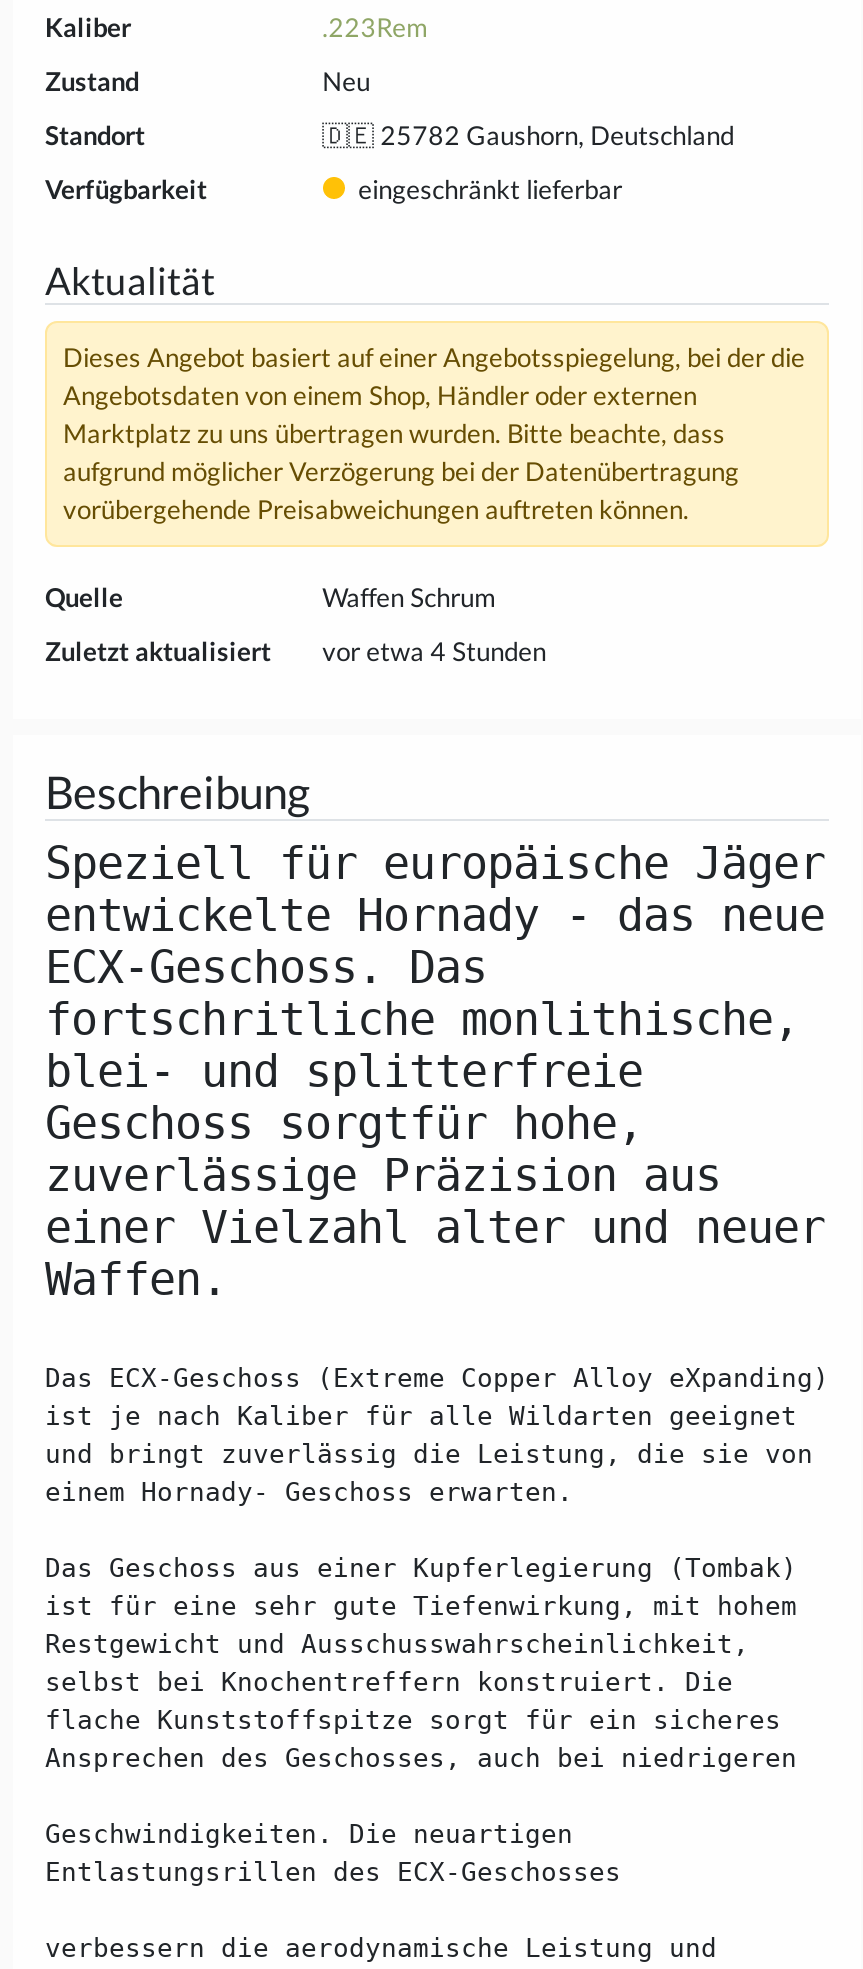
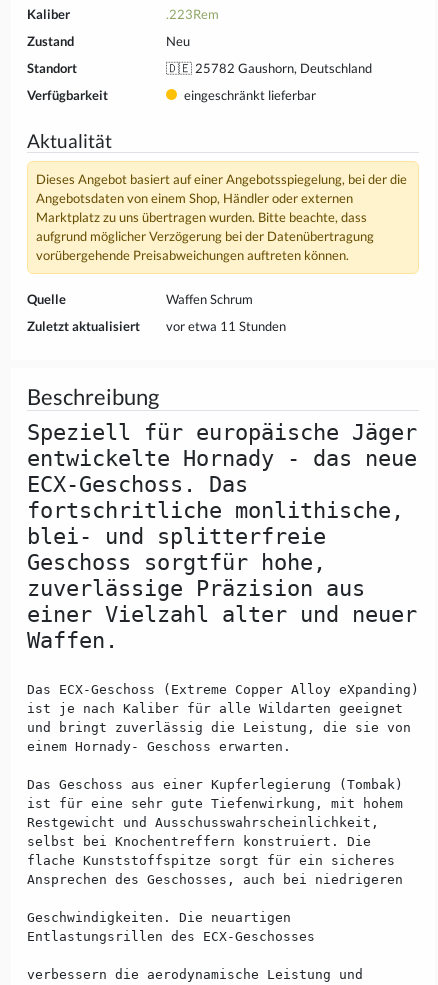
- vor etwa 4 Stunden
+ vor etwa 11 Stunden
